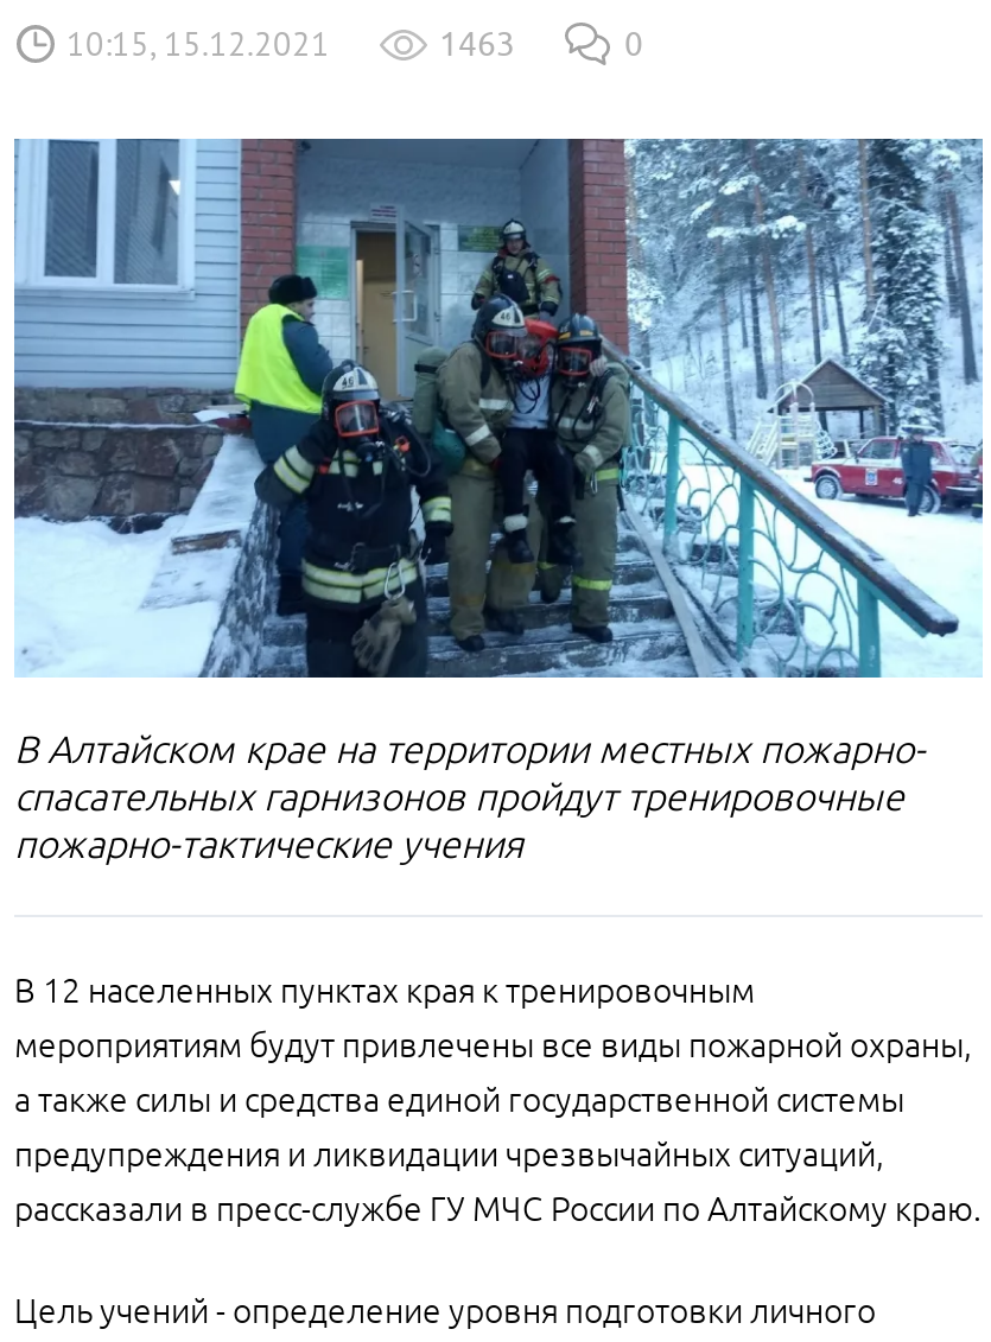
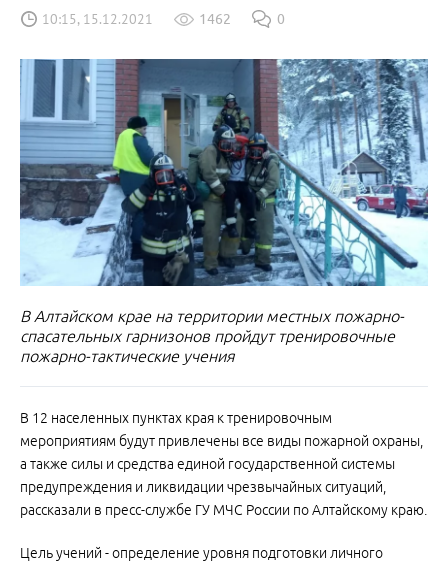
- 1463
+ 1462
